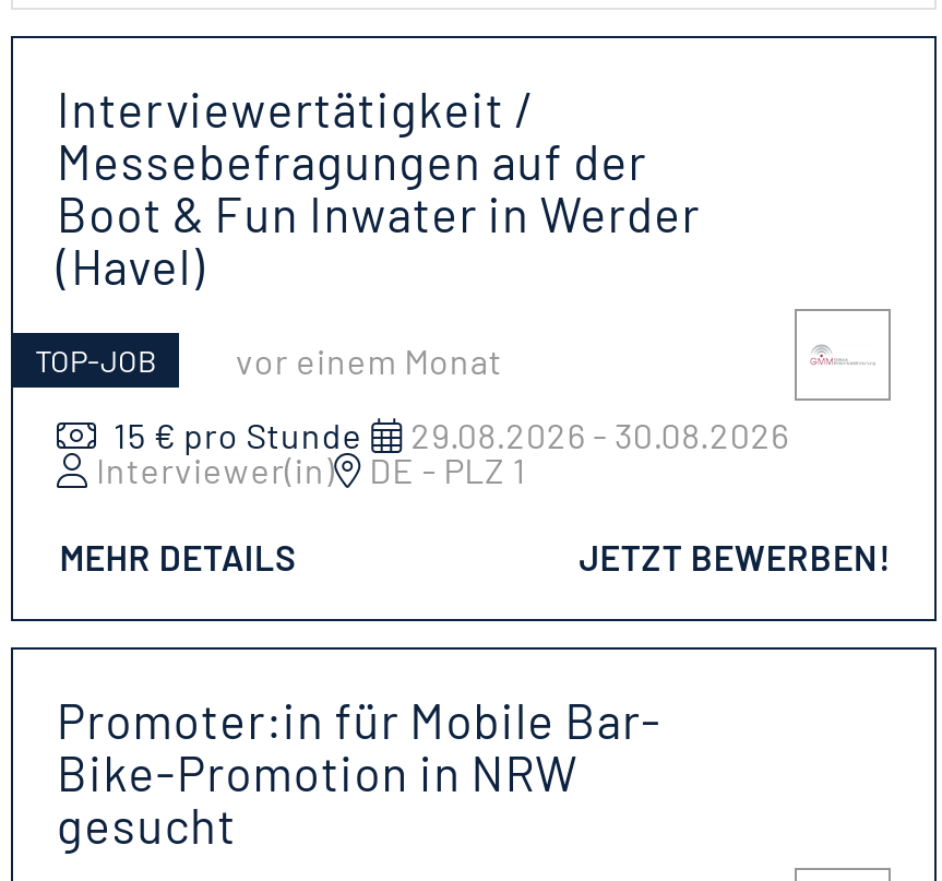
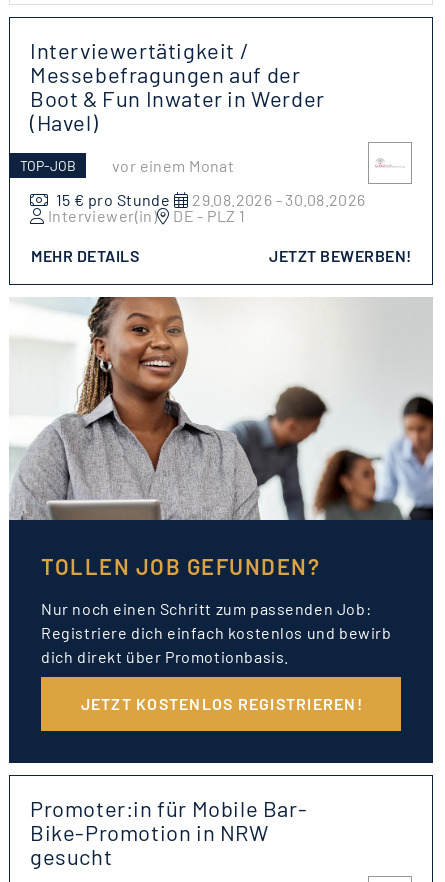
+ [image]
+ TOLLEN JOB GEFUNDEN?
+ Nur noch einen Schritt zum passenden Job:
+ Registriere dich einfach kostenlos und bewirb
+ dich direkt über Promotionbasis.
+ JETZT KOSTENLOS REGISTRIEREN!
